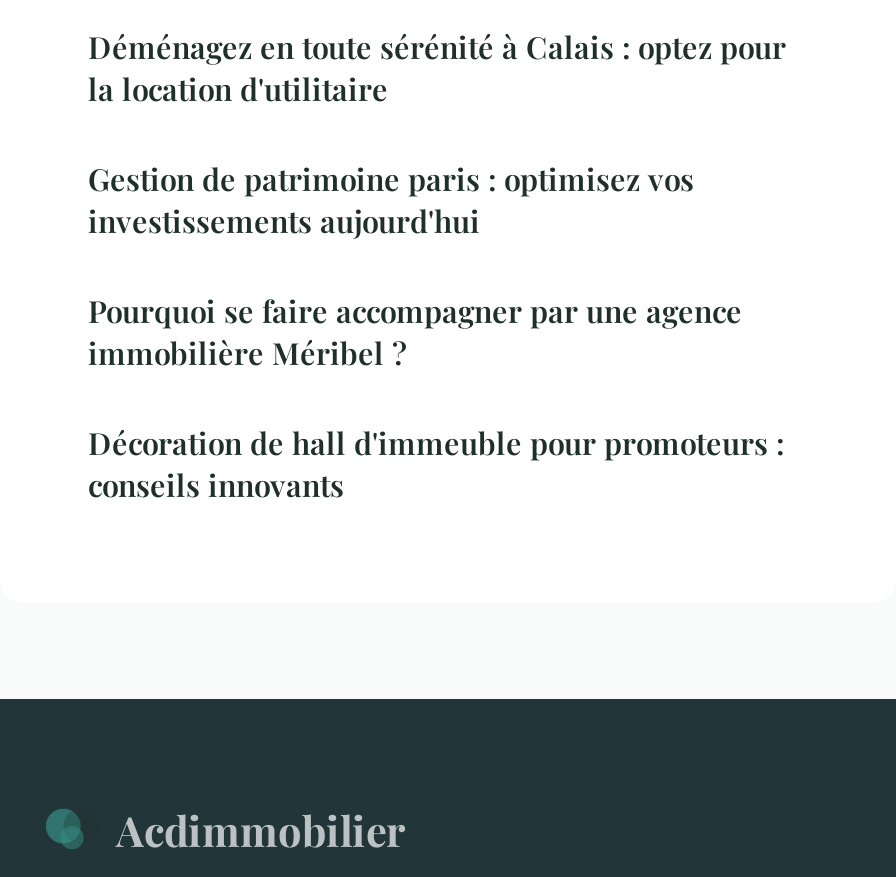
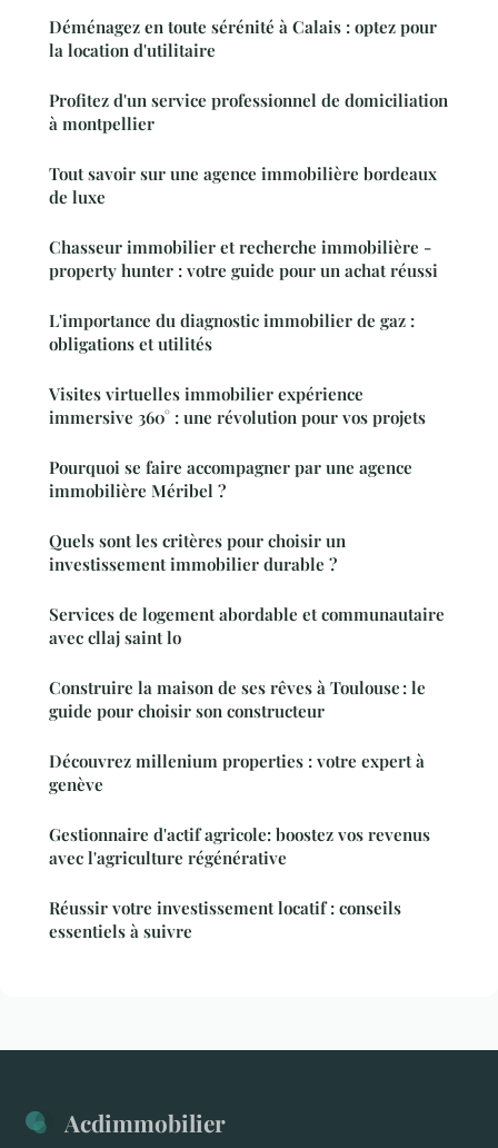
- Gestion de patrimoine paris : optimisez vos
- investissements aujourd'hui
+ Profitez d'un service professionnel de domiciliation
+ à montpellier
+ Tout savoir sur une agence immobilière bordeaux
+ de luxe
+ Chasseur immobilier et recherche immobilière -
+ property hunter : votre guide pour un achat réussi
+ L'importance du diagnostic immobilier de gaz :
+ obligations et utilités
+ Visites virtuelles immobilier expérience
+ immersive 360° : une révolution pour vos projets

- Décoration de hall d'immeuble pour promoteurs :
- conseils innovants
+ Quels sont les critères pour choisir un
+ investissement immobilier durable ?
+ Services de logement abordable et communautaire
+ avec cllaj saint lo
+ Construire la maison de ses rêves à Toulouse : le
+ guide pour choisir son constructeur
+ Découvrez millenium properties : votre expert à
+ genève
+ Gestionnaire d'actif agricole: boostez vos revenus
+ avec l'agriculture régénérative
+ Réussir votre investissement locatif : conseils
+ essentiels à suivre
